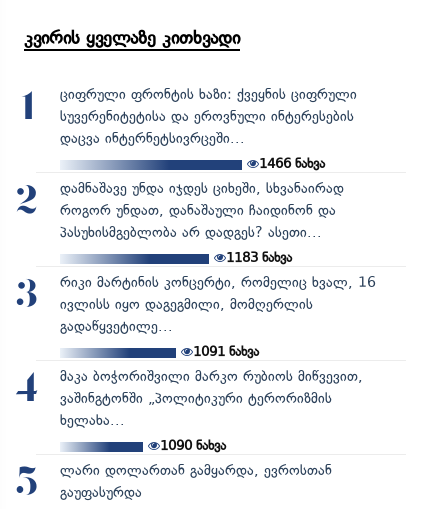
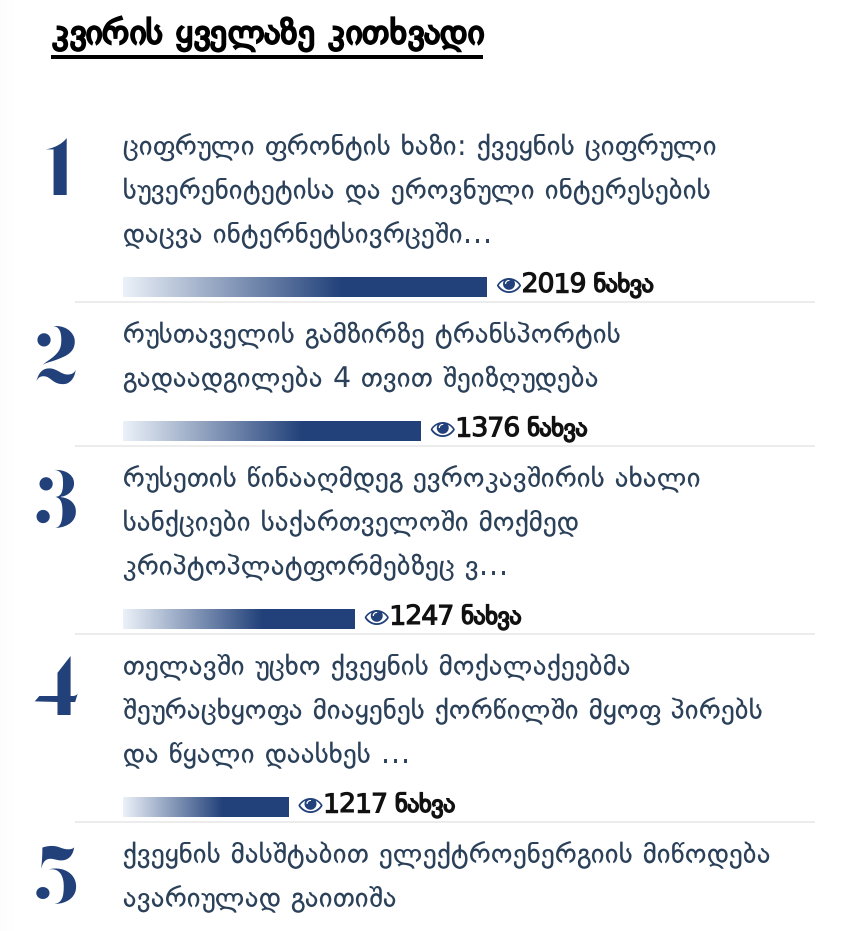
- 1466 ნახვა
+ 2019 ნახვა

- დამნაშავე უნდა იჯდეს ციხეში, სხვანაირად
- როგორ უნდათ, დანაშაული ჩაიდინონ და
- პასუხისმგებლობა არ დადგეს? ასეთი...
+ რუსთაველის გამზირზე ტრანსპორტის
+ გადაადგილება 4 თვით შეიზღუდება

- 1183 ნახვა
+ 1376 ნახვა

- რიკი მარტინის კონცერტი, რომელიც ხვალ, 16
- ივლისს იყო დაგეგმილი, მომღერლის
- გადაწყვეტილე...
+ რუსეთის წინააღმდეგ ევროკავშირის ახალი
+ სანქციები საქართველოში მოქმედ
+ კრიპტოპლატფორმებზეც ვ...

- 1091 ნახვა
+ 1247 ნახვა

- მაკა ბოჭორიშვილი მარკო რუბიოს მიწვევით,
- ვაშინგტონში „პოლიტიკური ტერორიზმის
- ხელახა...
+ თელავში უცხო ქვეყნის მოქალაქეებმა
+ შეურაცხყოფა მიაყენეს ქორწილში მყოფ პირებს
+ და წყალი დაასხეს ...

- 1090 ნახვა
+ 1217 ნახვა

- ლარი დოლართან გამყარდა, ევროსთან
- გაუფასურდა
+ ქვეყნის მასშტაბით ელექტროენერგიის მიწოდება
+ ავარიულად გაითიშა
